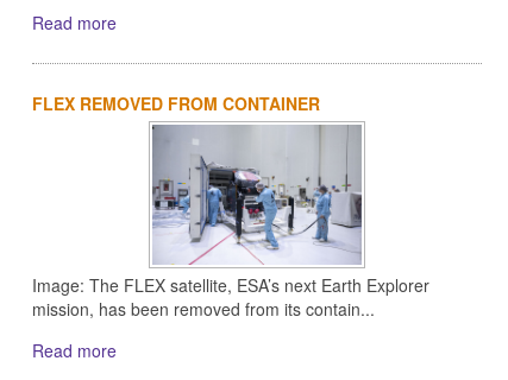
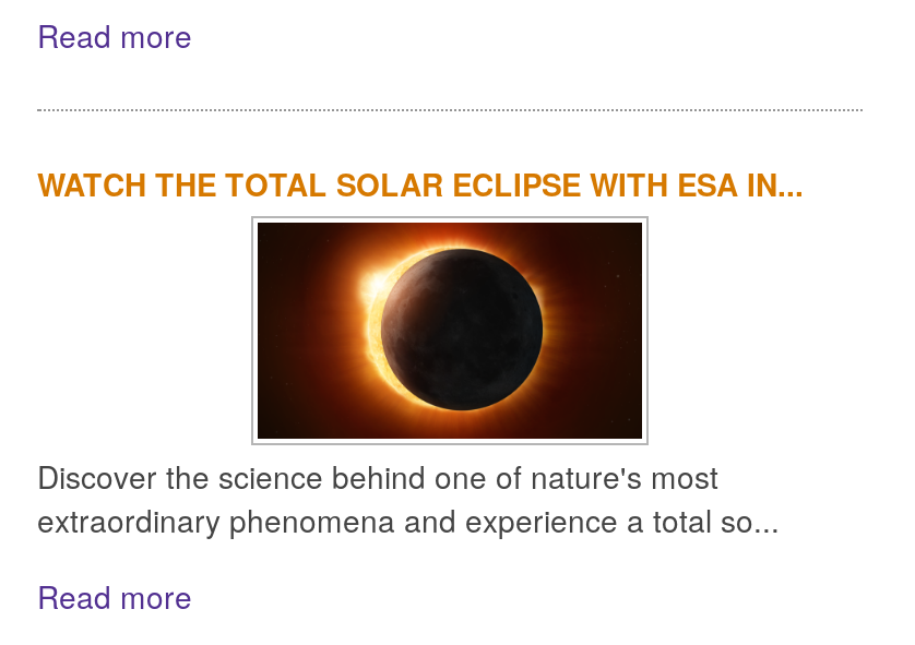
- FLEX REMOVED FROM CONTAINER
+ WATCH THE TOTAL SOLAR ECLIPSE WITH ESA IN...

- [image]
- Image: The FLEX satellite, ESA’s next Earth Explorer
- mission, has been removed from its contain...
+ [image]
+ Discover the science behind one of nature's most
+ extraordinary phenomena and experience a total so...
